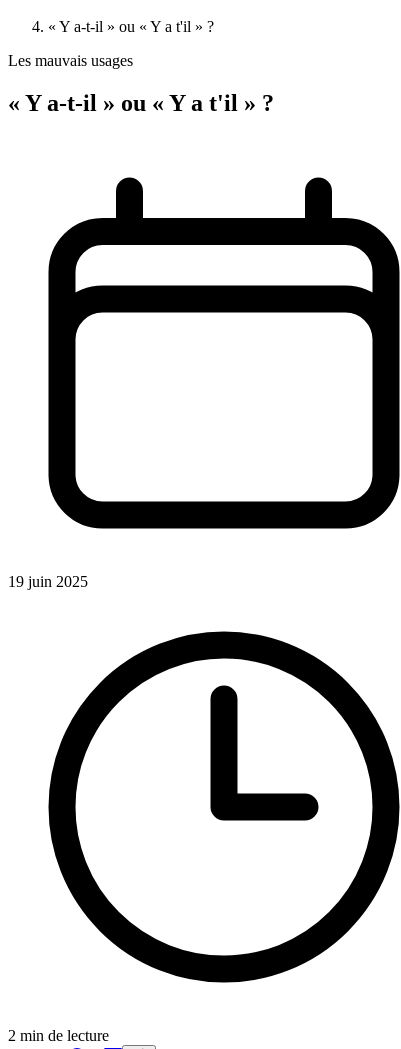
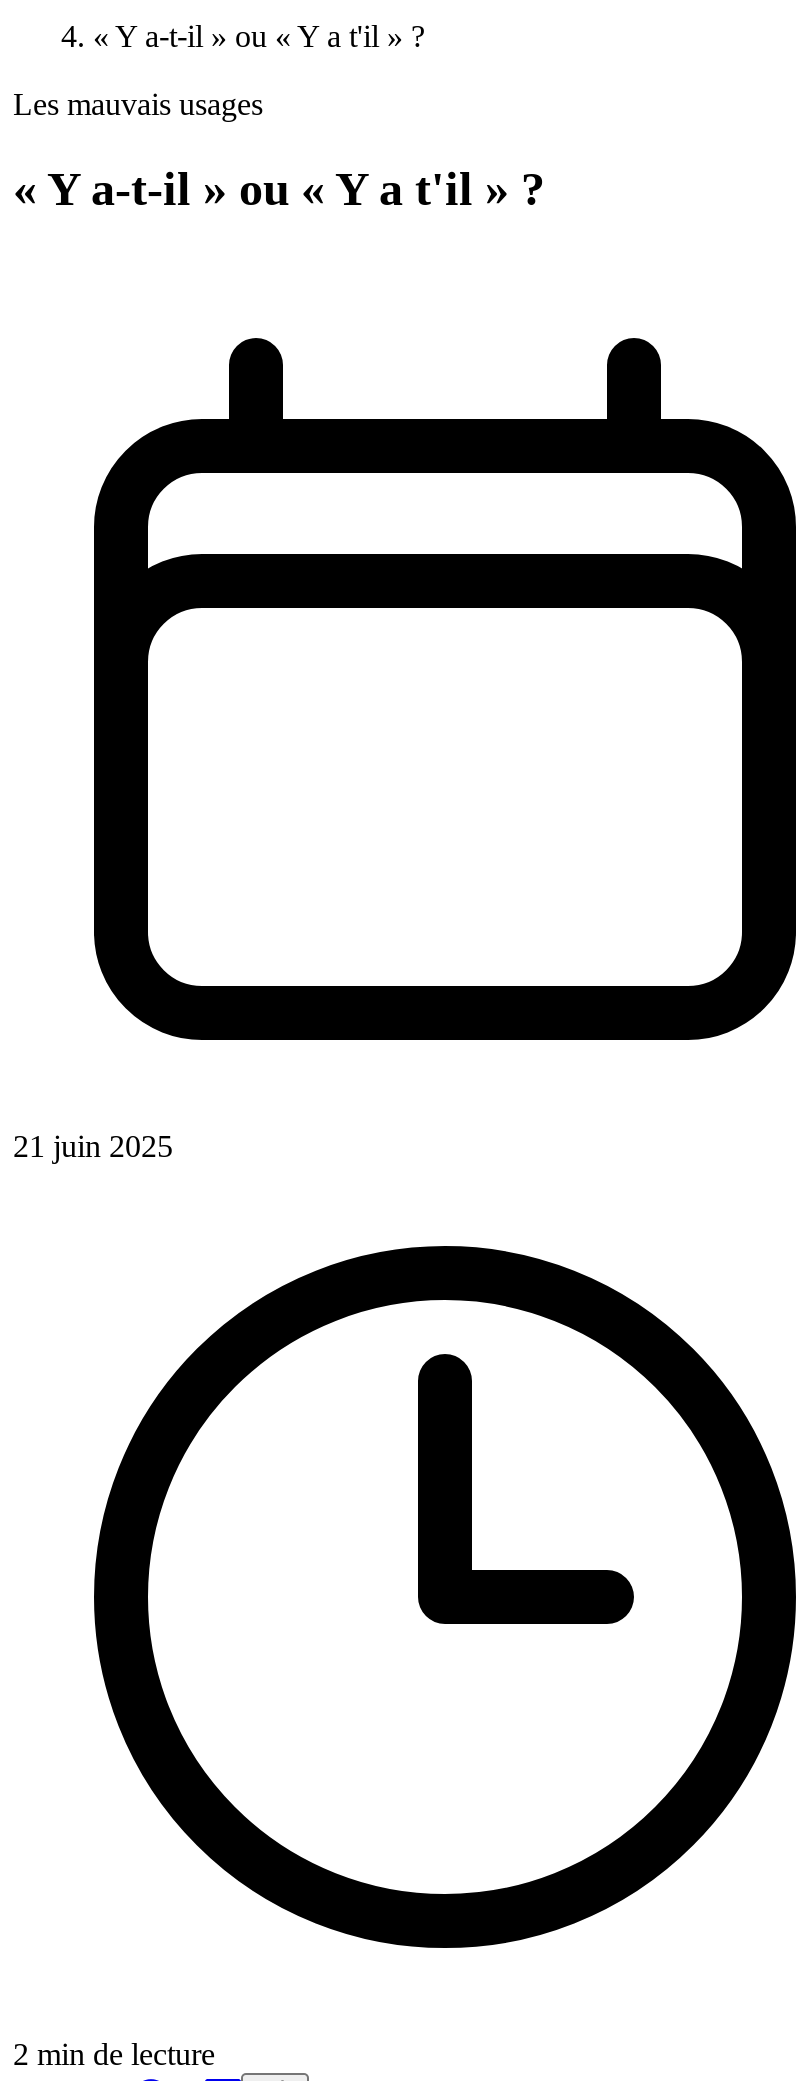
- 19 juin 2025
+ 21 juin 2025
